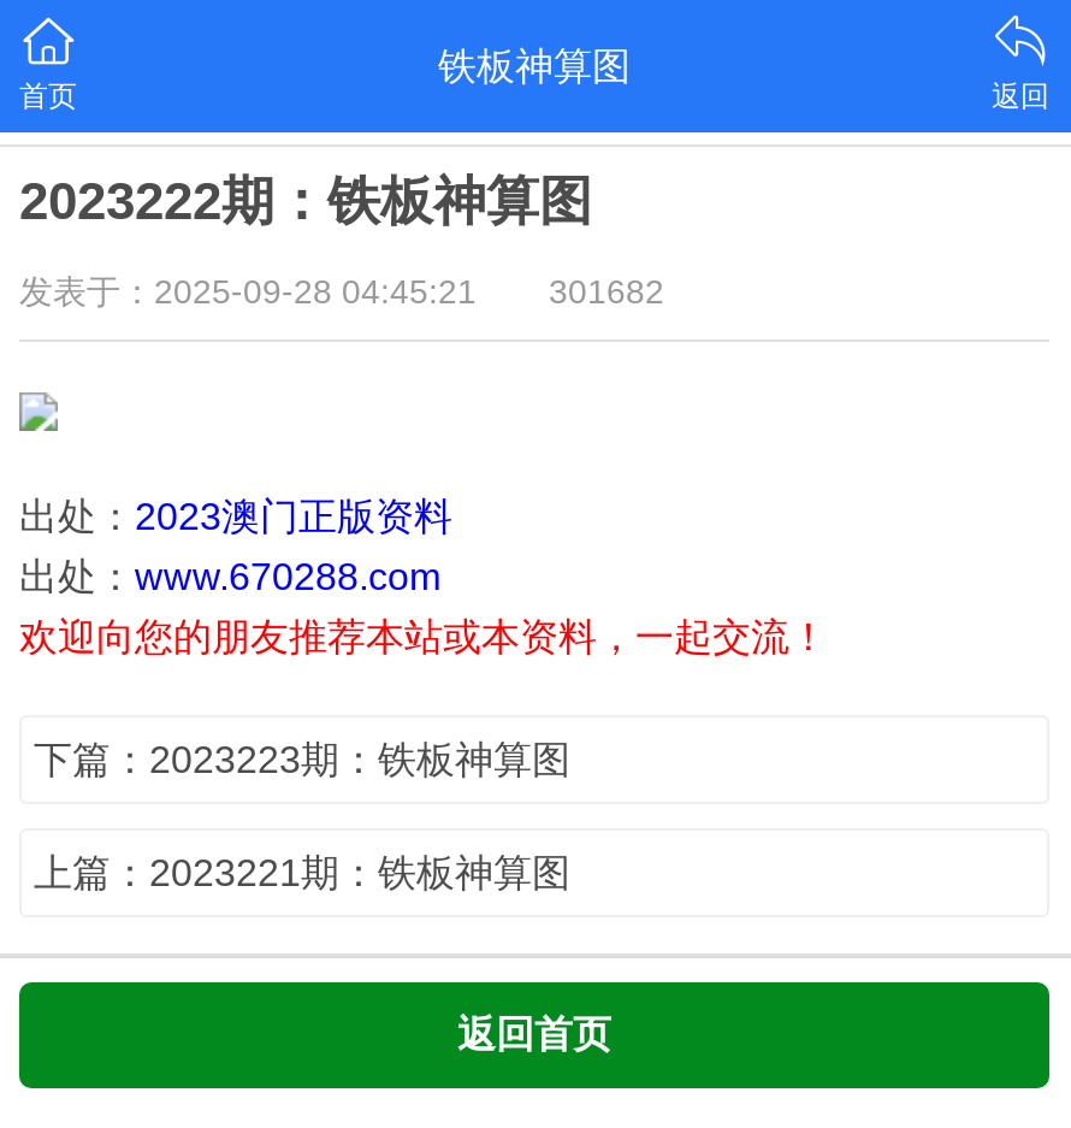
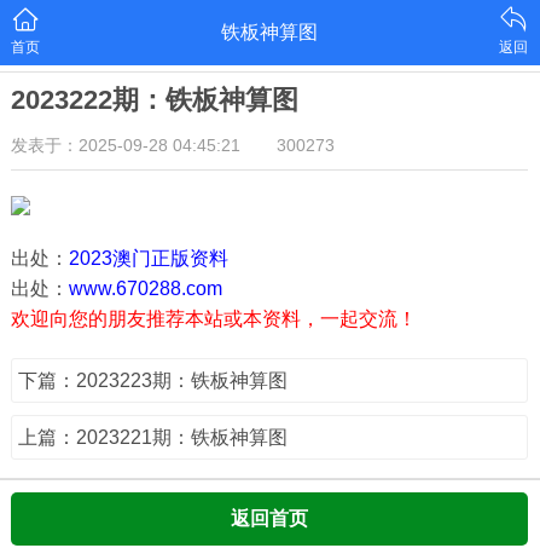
- 发表于：2025-09-28 04:45:21 301682
+ 发表于：2025-09-28 04:45:21 300273
